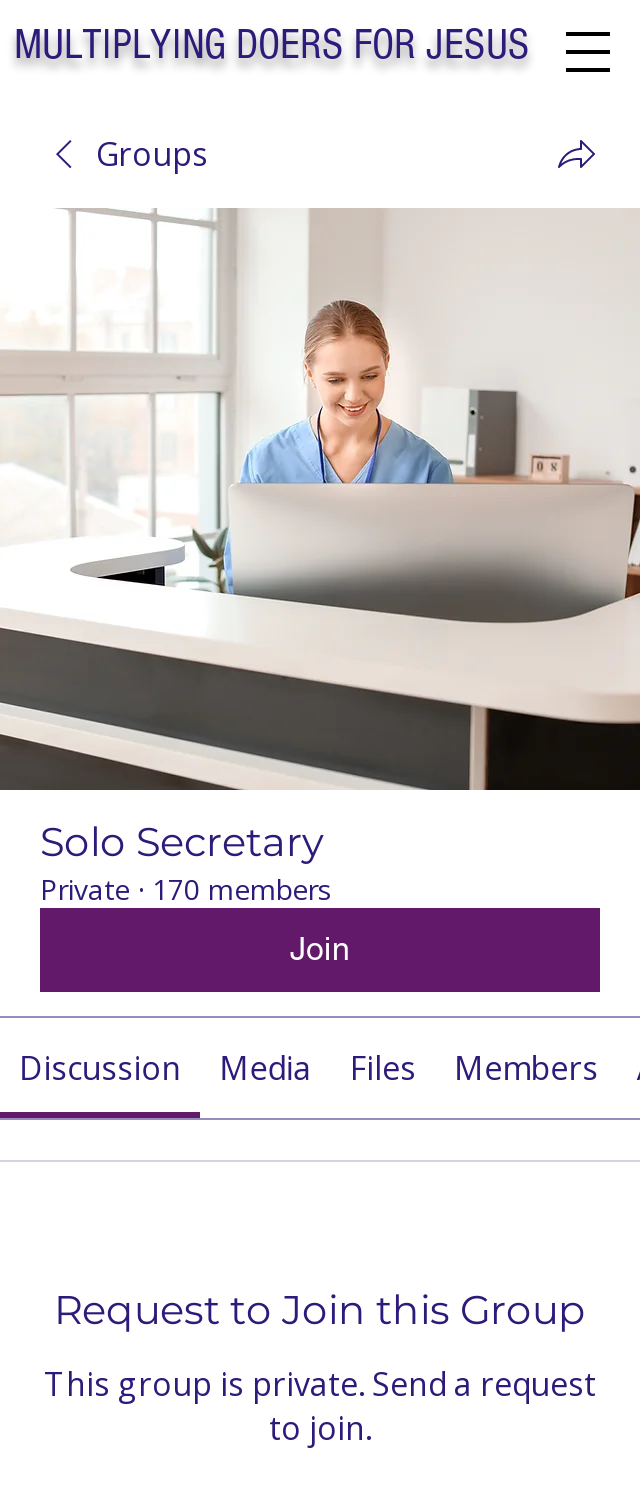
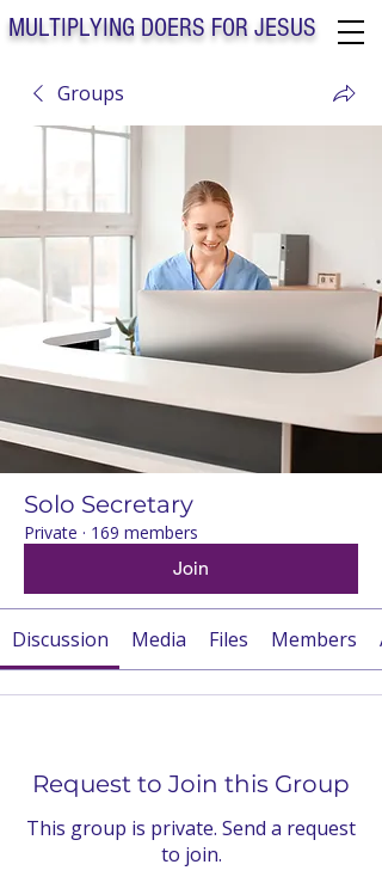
- Private · 170 members
+ Private · 169 members
